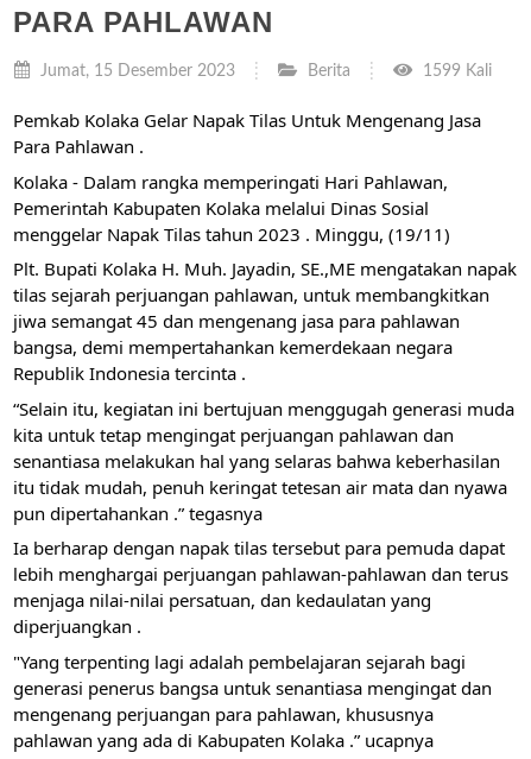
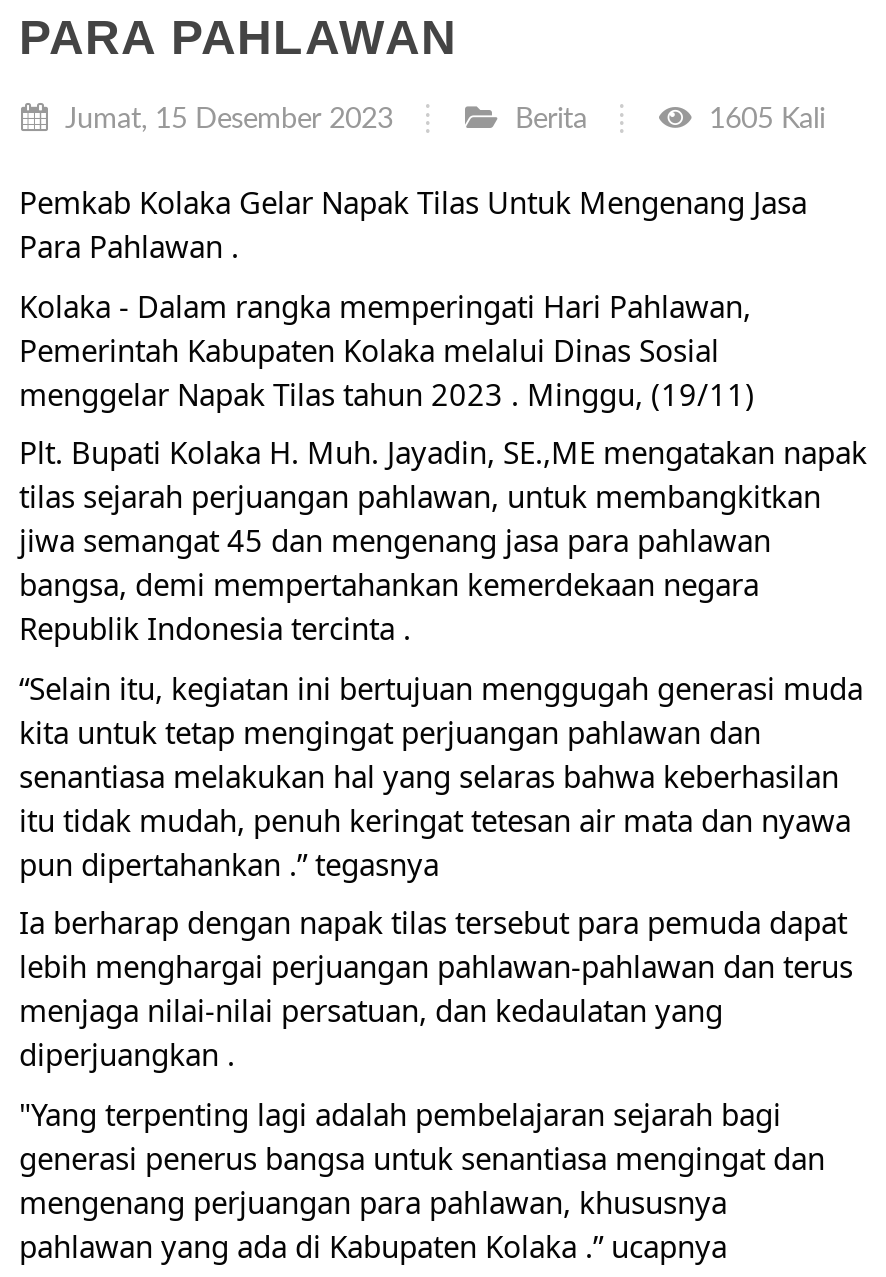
- 1599 Kali
+ 1605 Kali
